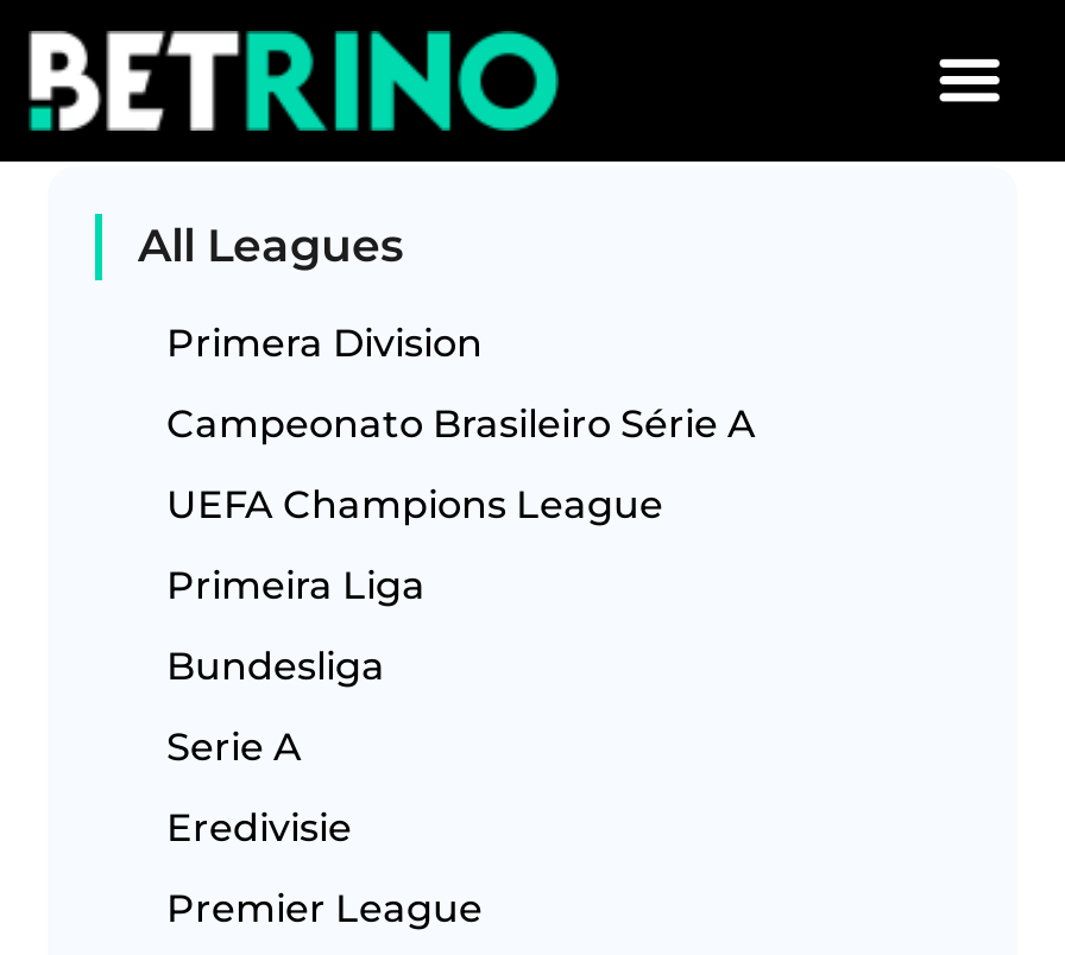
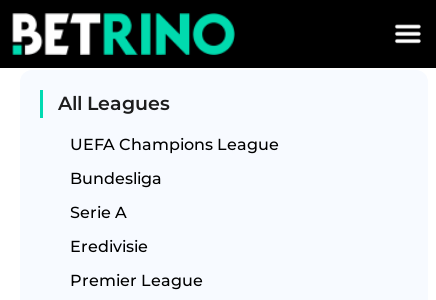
- Primera Division
- Campeonato Brasileiro Série A

- Primeira Liga
